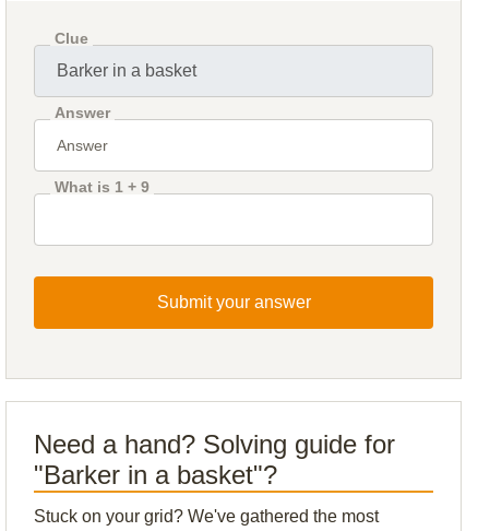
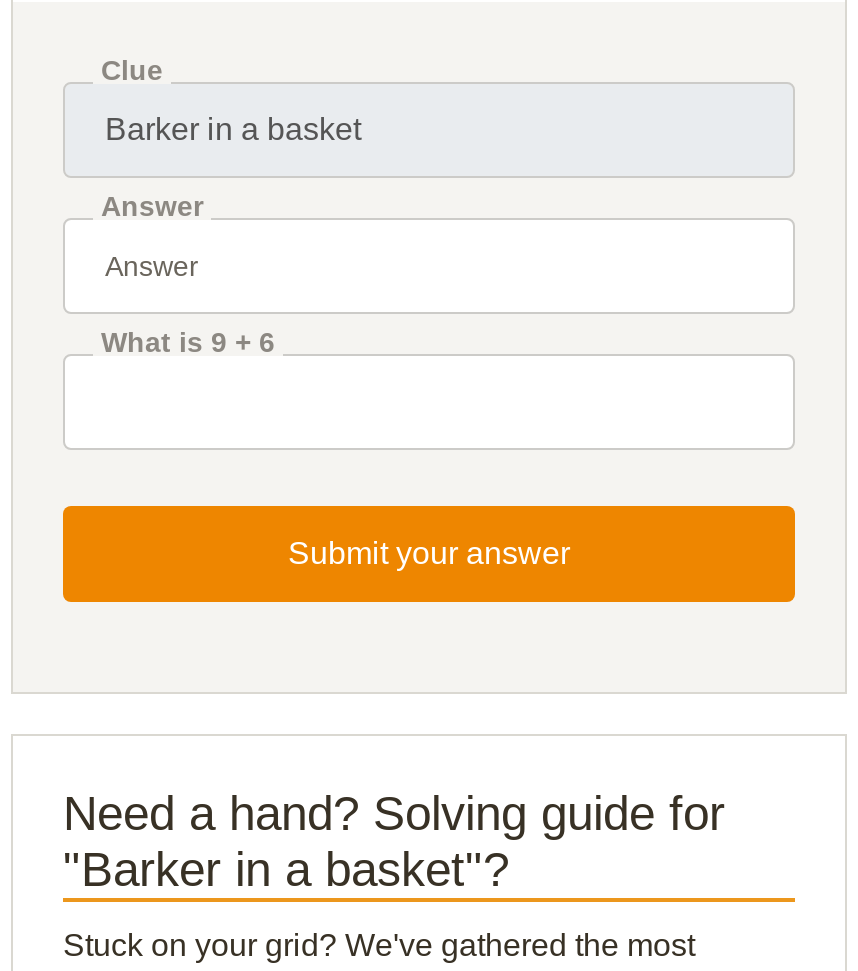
- What is 1 + 9
+ What is 9 + 6
